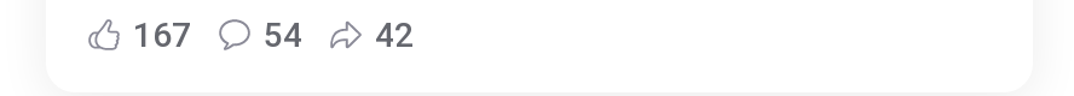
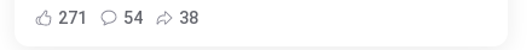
- 167
+ 271

- 42
+ 38
